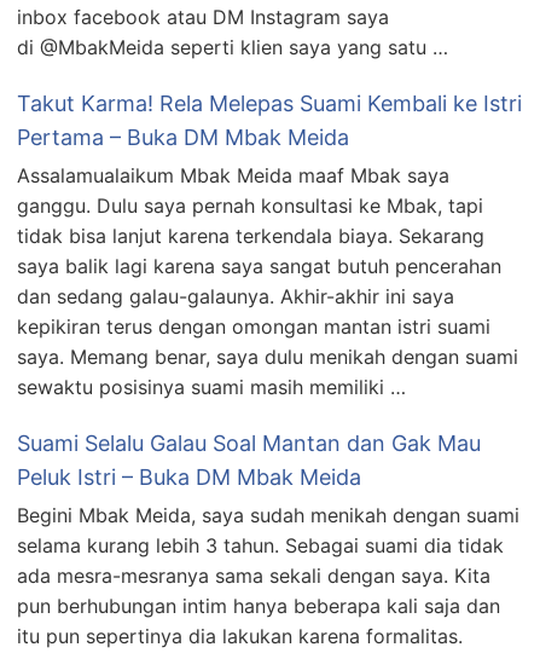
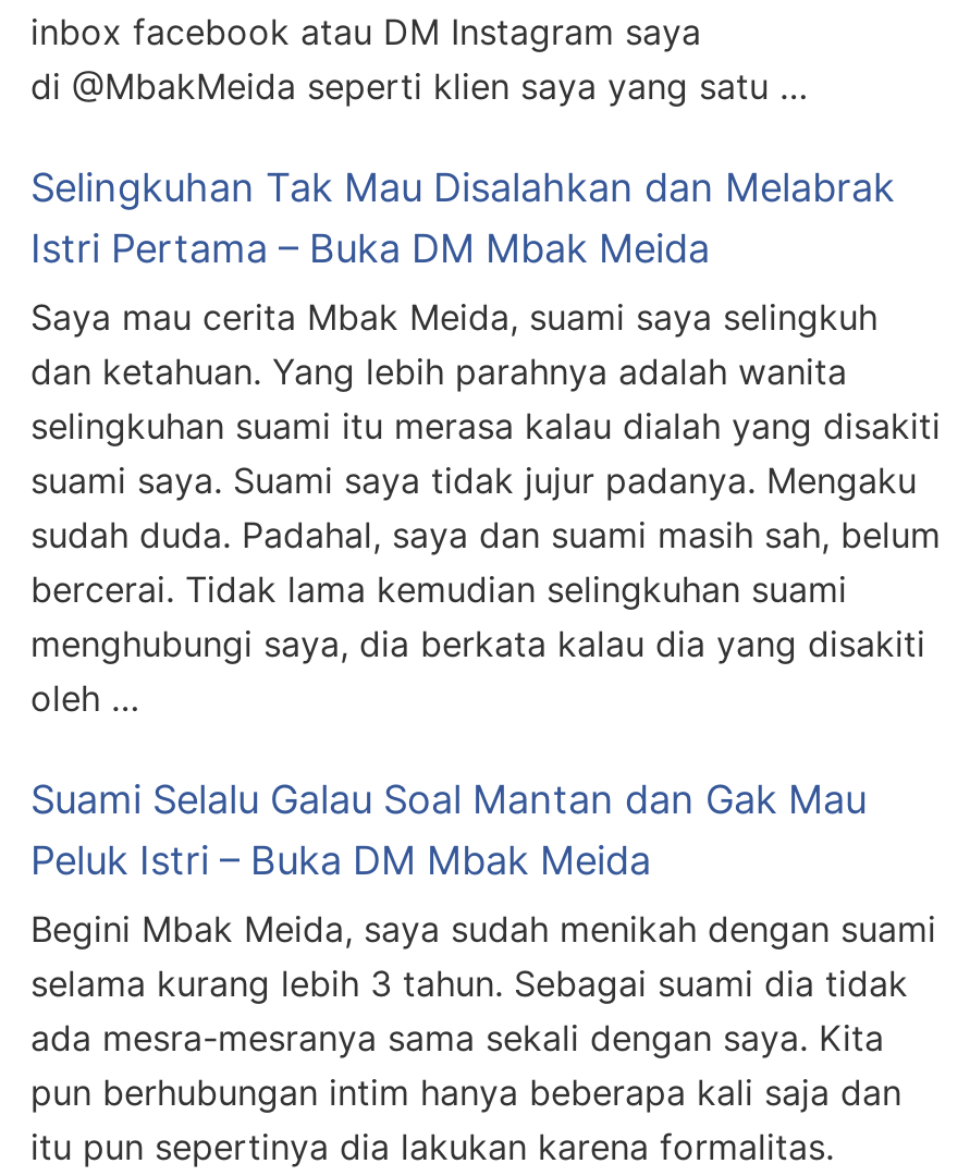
- Takut Karma! Rela Melepas Suami Kembali ke Istri
- Pertama – Buka DM Mbak Meida
+ Selingkuhan Tak Mau Disalahkan dan Melabrak
+ Istri Pertama – Buka DM Mbak Meida

- Assalamualaikum Mbak Meida maaf Mbak saya
- ganggu. Dulu saya pernah konsultasi ke Mbak, tapi
- tidak bisa lanjut karena terkendala biaya. Sekarang
- saya balik lagi karena saya sangat butuh pencerahan
- dan sedang galau-galaunya. Akhir-akhir ini saya
- kepikiran terus dengan omongan mantan istri suami
- saya. Memang benar, saya dulu menikah dengan suami
- sewaktu posisinya suami masih memiliki …
+ Saya mau cerita Mbak Meida, suami saya selingkuh
+ dan ketahuan. Yang lebih parahnya adalah wanita
+ selingkuhan suami itu merasa kalau dialah yang disakiti
+ suami saya. Suami saya tidak jujur padanya. Mengaku
+ sudah duda. Padahal, saya dan suami masih sah, belum
+ bercerai. Tidak lama kemudian selingkuhan suami
+ menghubungi saya, dia berkata kalau dia yang disakiti
+ oleh …
